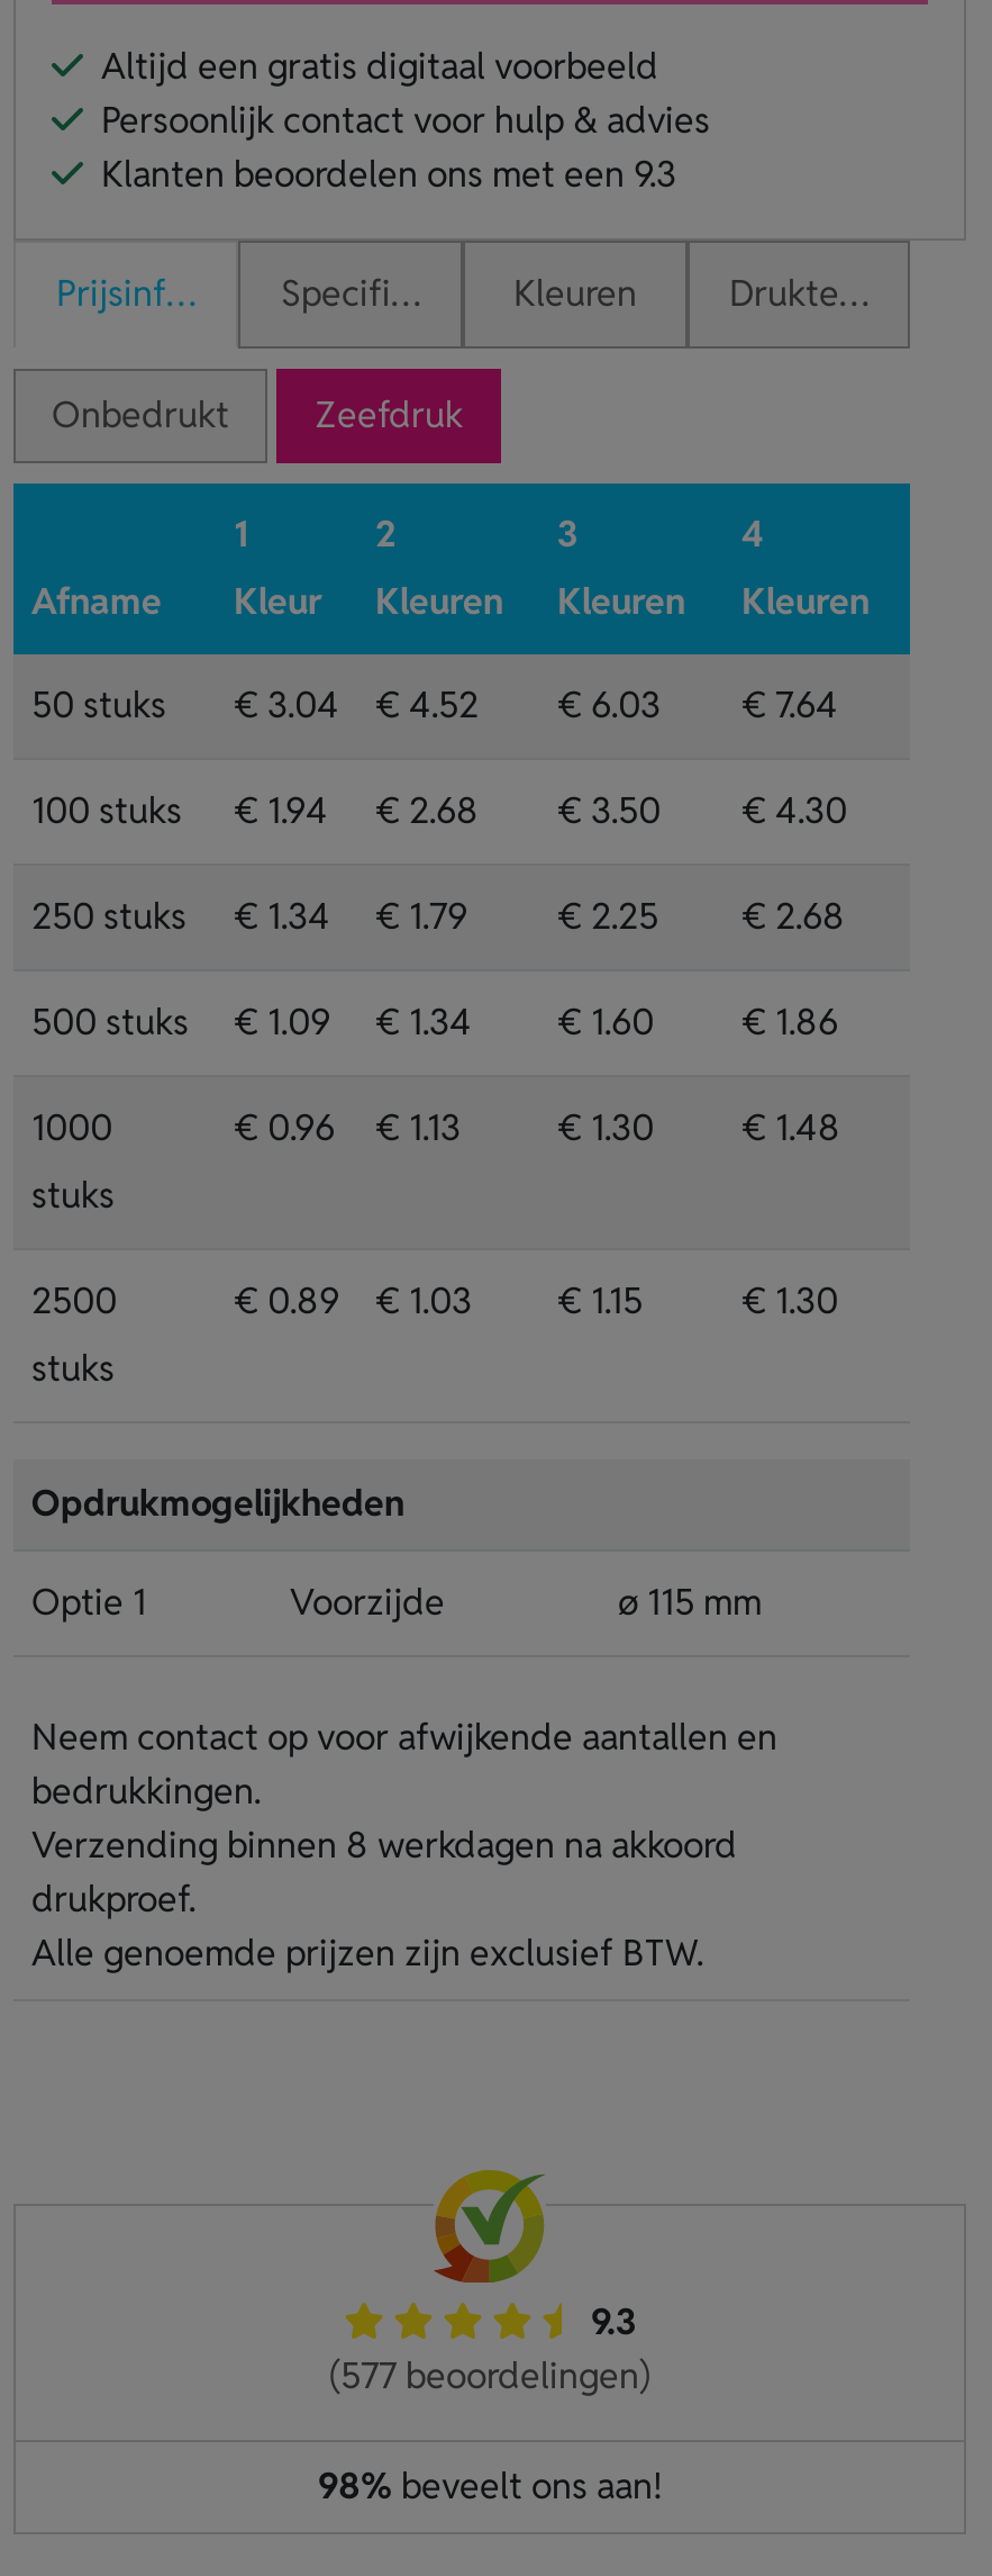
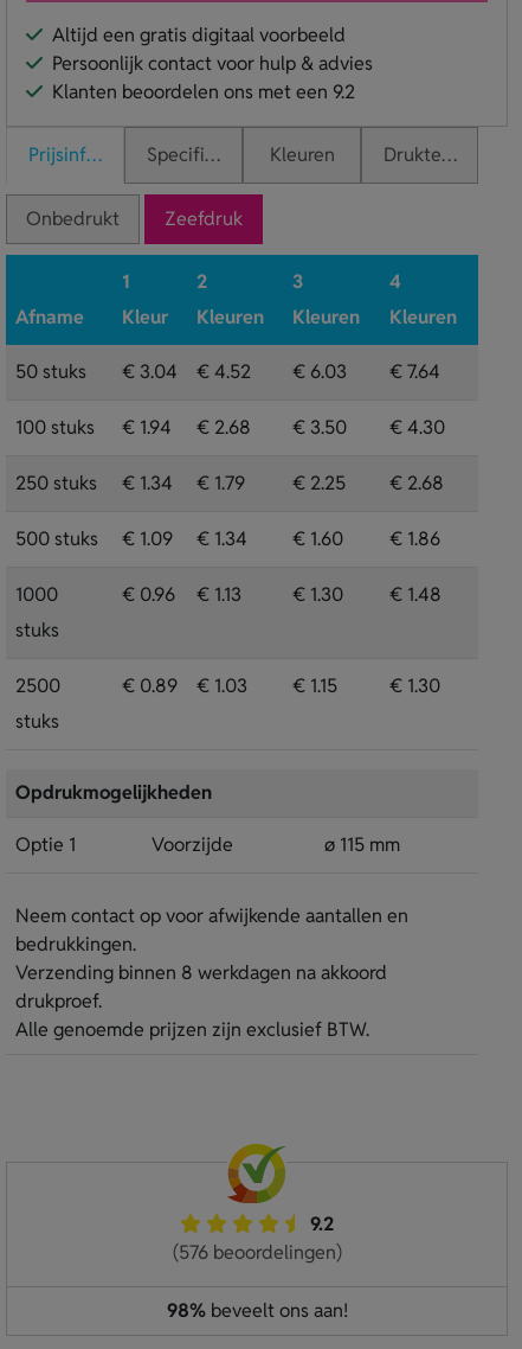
- Klanten beoordelen ons met een 9.3
+ Klanten beoordelen ons met een 9.2

- 9.3
+ 9.2

- (577 beoordelingen)
+ (576 beoordelingen)
